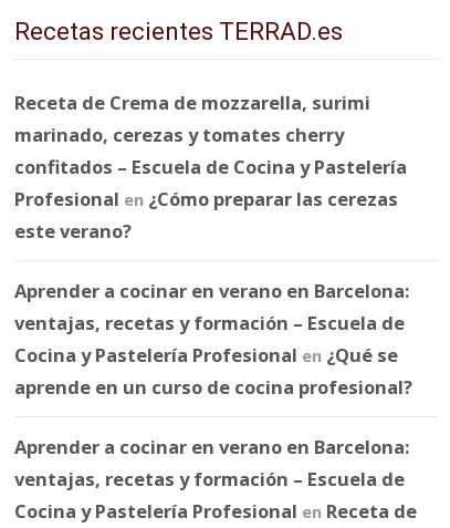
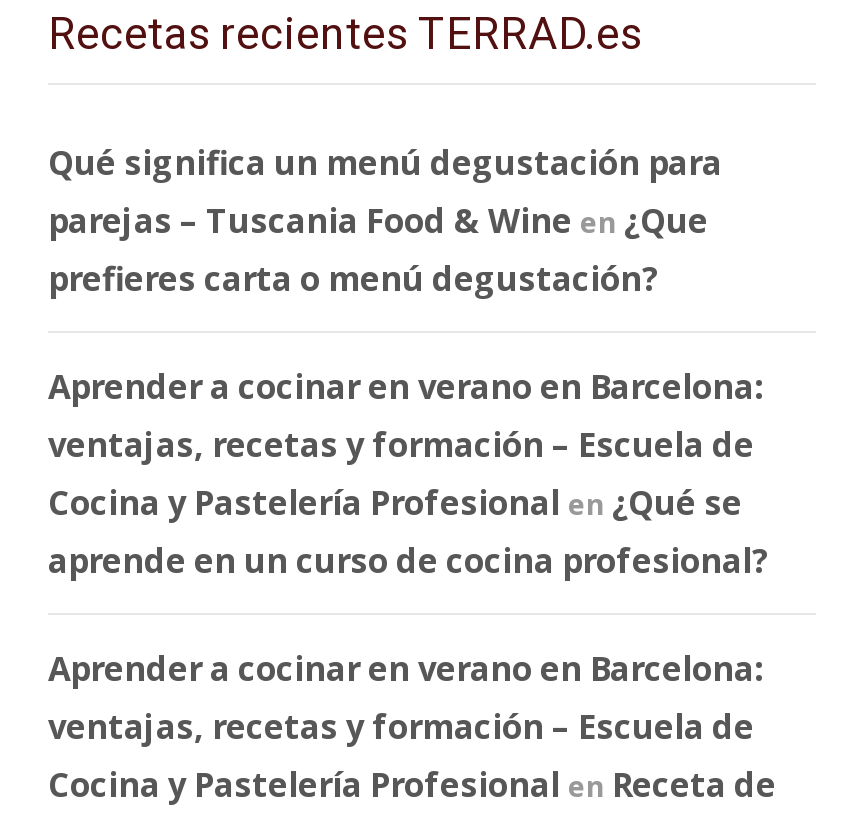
- Receta de Crema de mozzarella, surimi
- marinado, cerezas y tomates cherry
- confitados – Escuela de Cocina y Pastelería
- Profesional en ¿Cómo preparar las cerezas
- este verano?
+ Qué significa un menú degustación para
+ parejas – Tuscania Food & Wine en ¿Que
+ prefieres carta o menú degustación?
